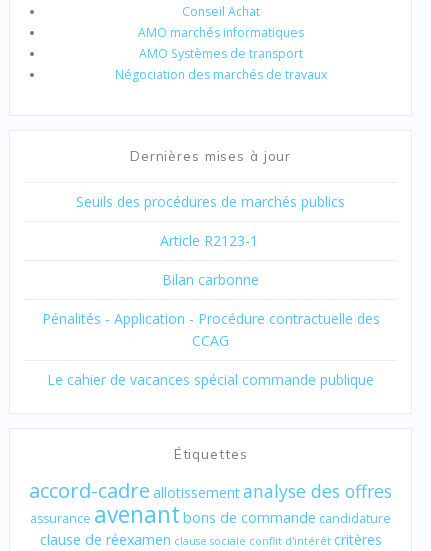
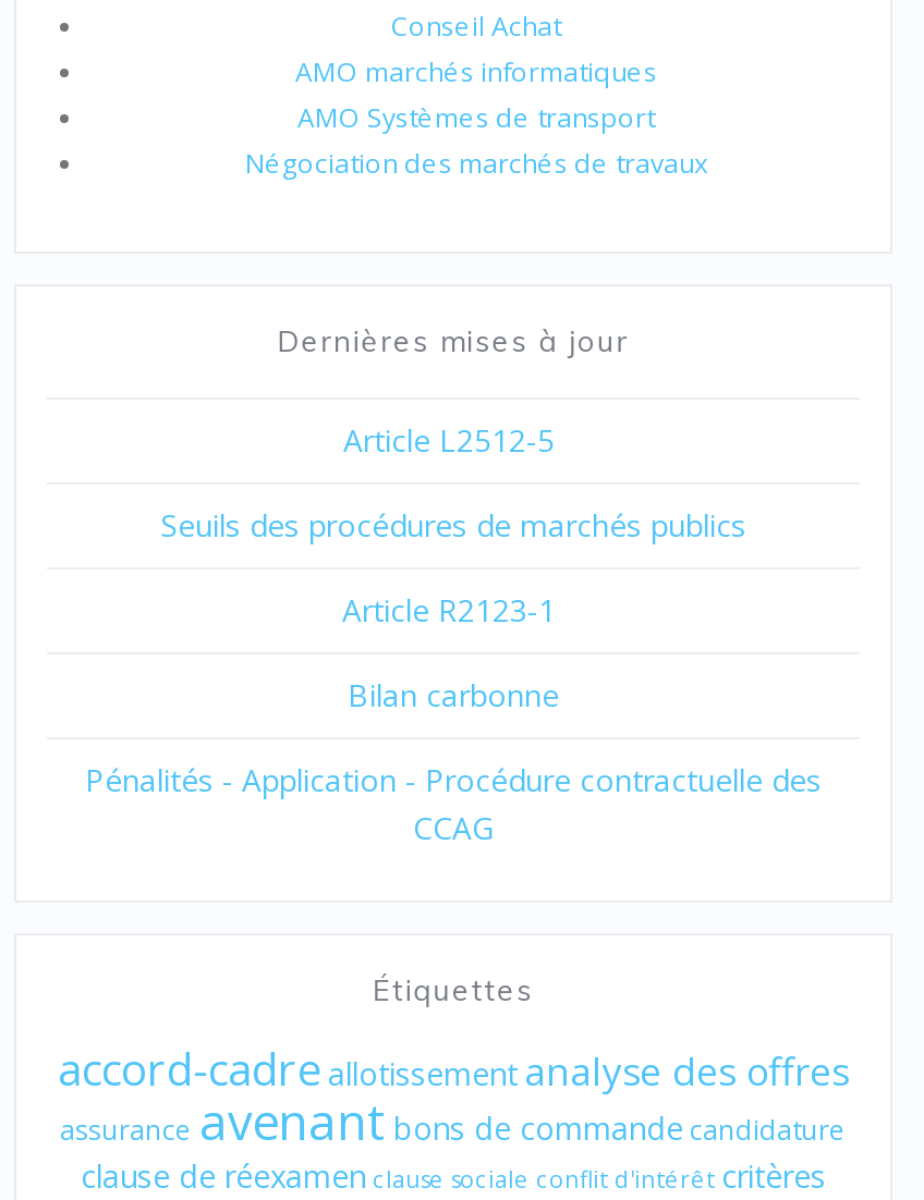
+ Article L2512-5

moved down: Seuils des procédures de marchés publics | Article R2123-1 | Bilan carbonne | Pénalités - Application - Procédure contractuelle des | CCAG

- Le cahier de vacances spécial commande publique
